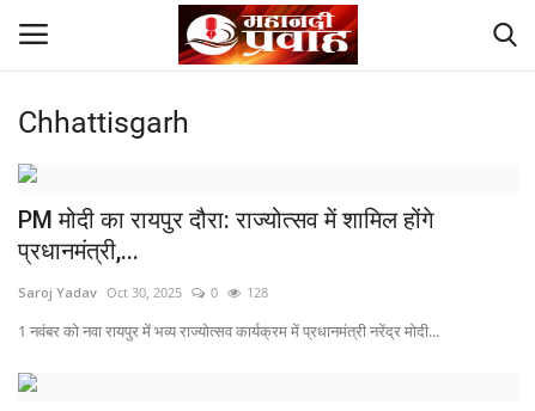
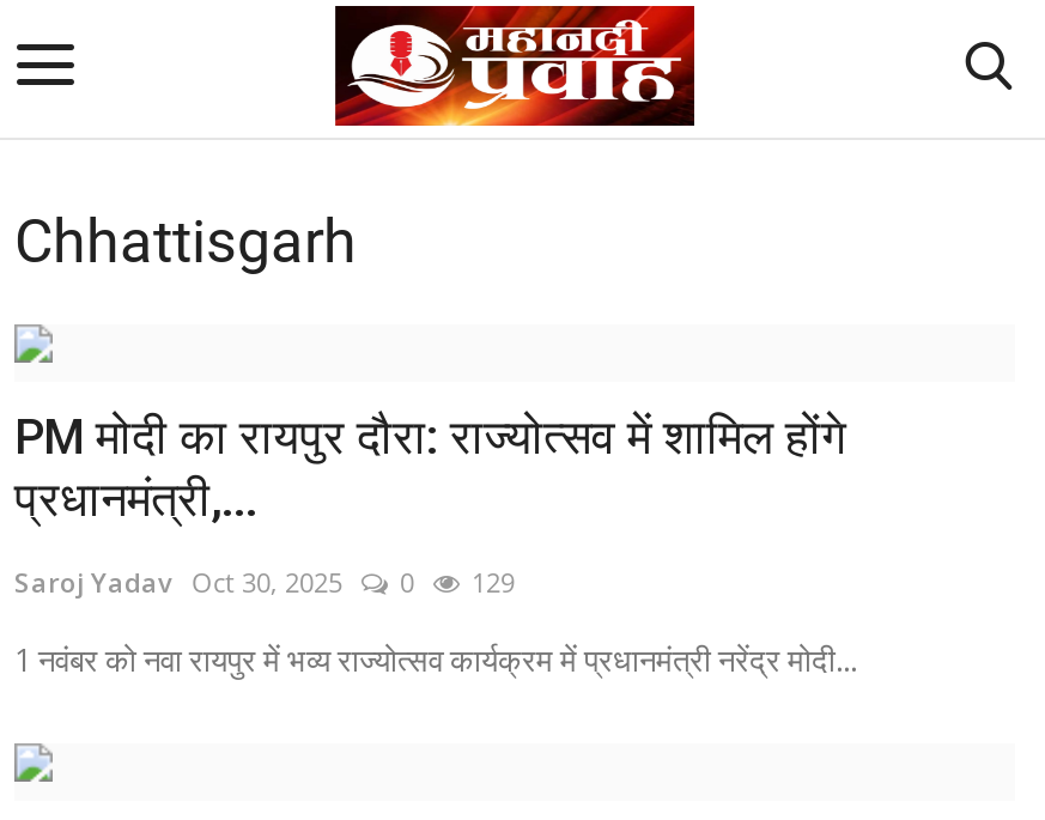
- Saroj Yadav Oct 30, 2025 0 128
+ Saroj Yadav Oct 30, 2025 0 129
